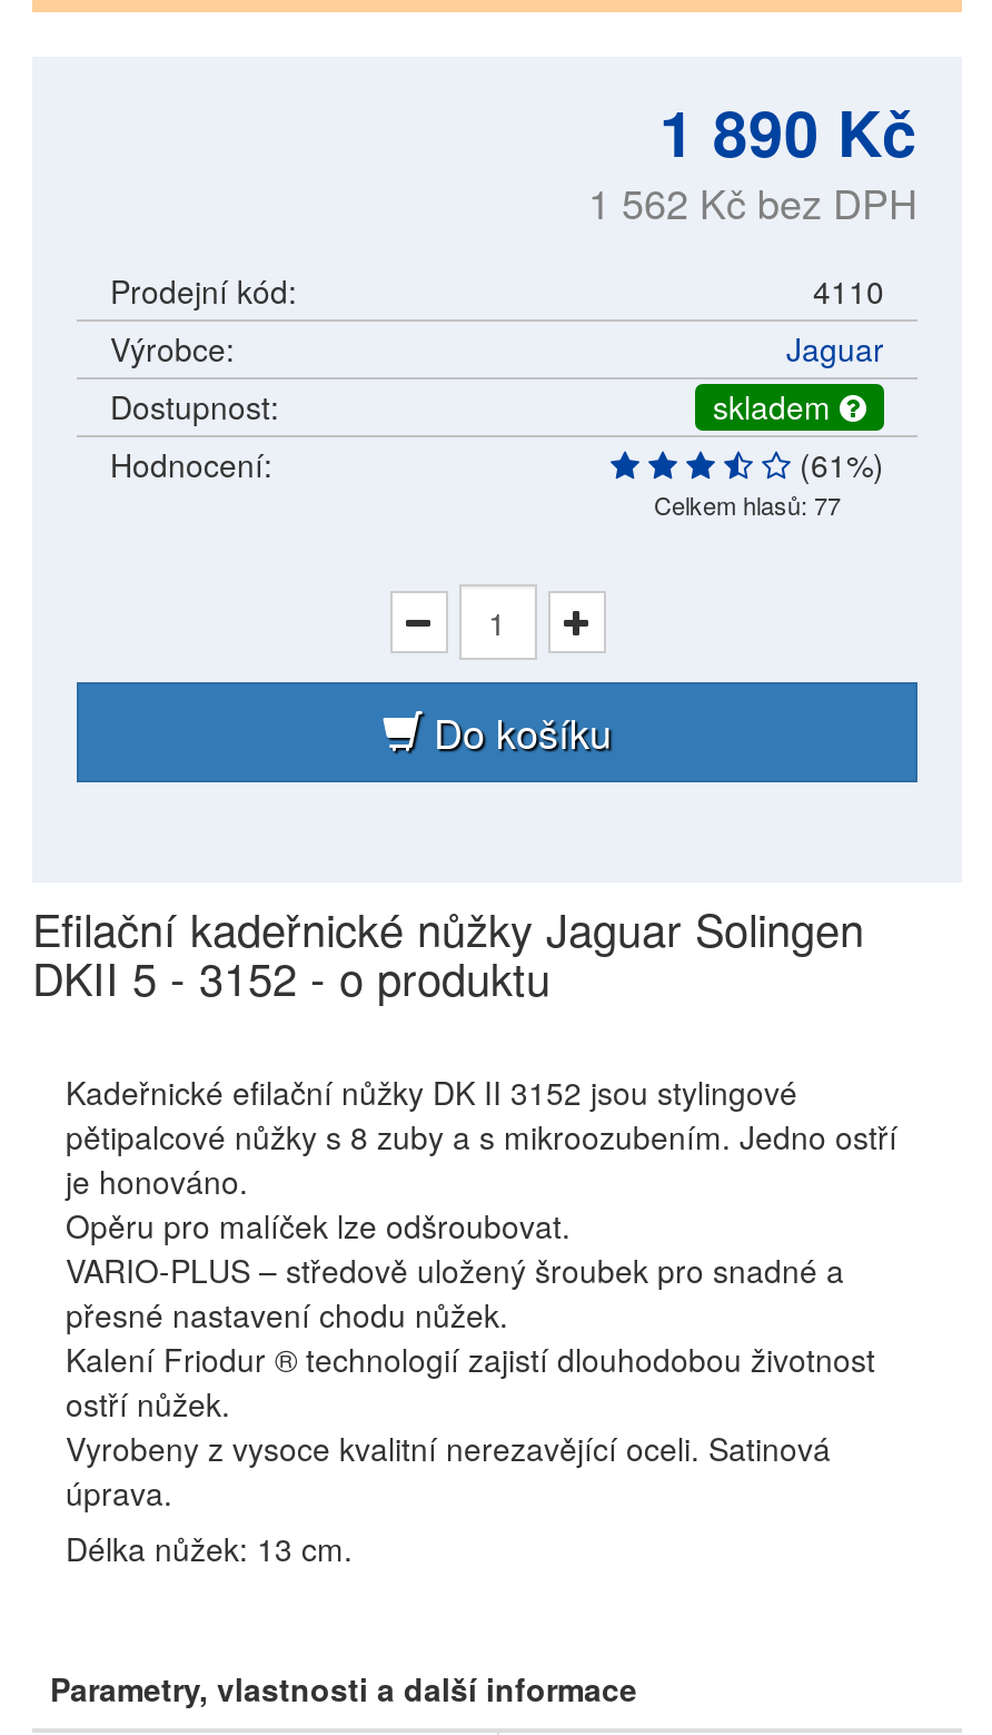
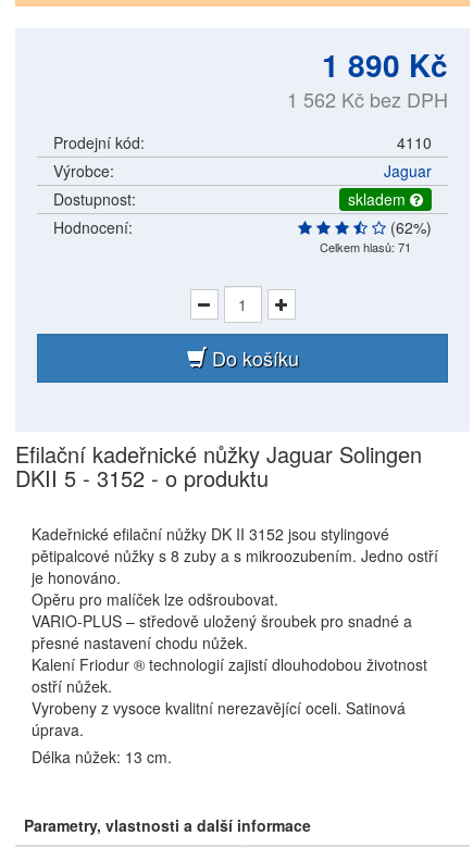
- (61%)
+ (62%)

- Celkem hlasů: 77
+ Celkem hlasů: 71
